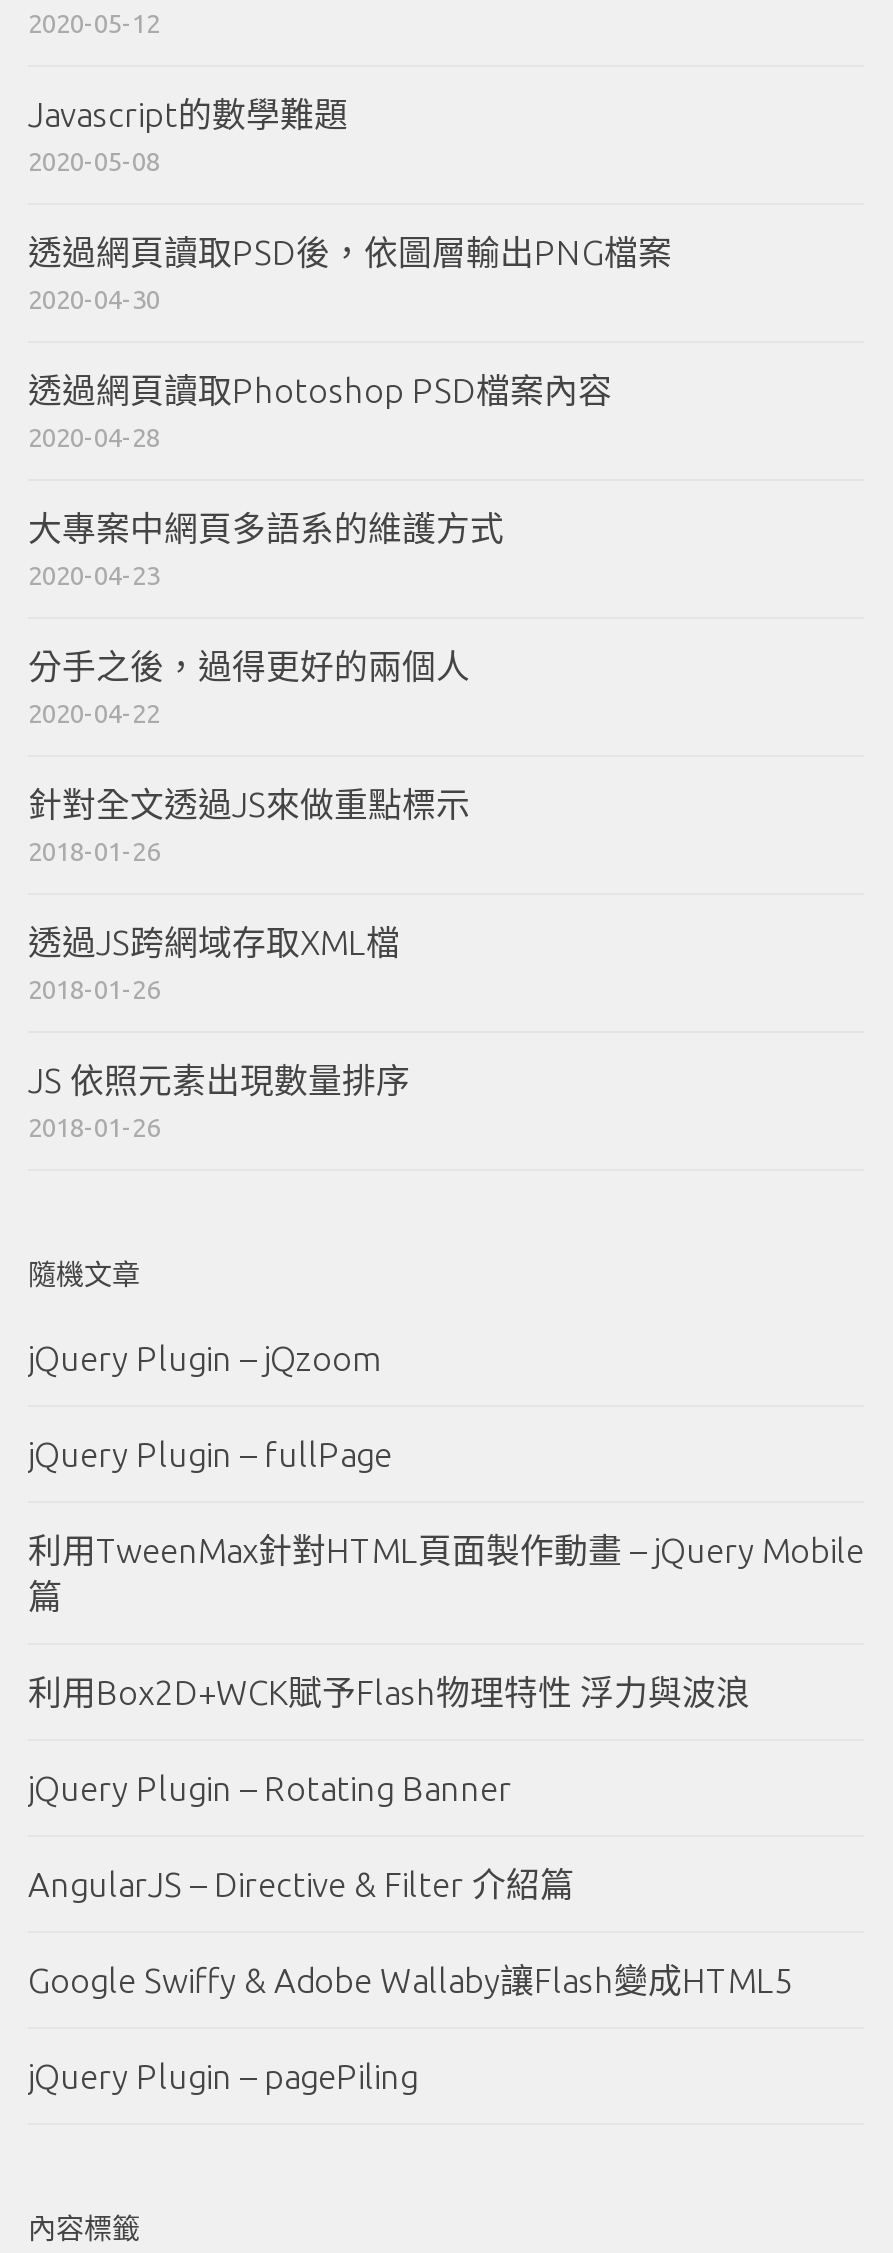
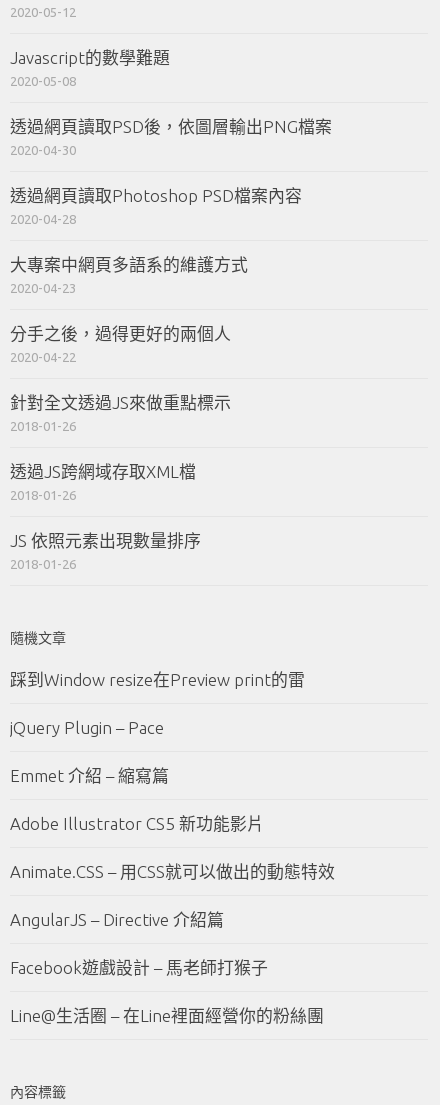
- jQuery Plugin – jQzoom
+ 踩到Window resize在Preview print的雷

- jQuery Plugin – fullPage
+ jQuery Plugin – Pace

- 利用TweenMax針對HTML頁面製作動畫 – jQuery Mobile
- 篇
+ Emmet 介紹 – 縮寫篇

- 利用Box2D+WCK賦予Flash物理特性 浮力與波浪
+ Adobe Illustrator CS5 新功能影片

- jQuery Plugin – Rotating Banner
+ Animate.CSS – 用CSS就可以做出的動態特效

- AngularJS – Directive & Filter 介紹篇
+ AngularJS – Directive 介紹篇

- Google Swiffy & Adobe Wallaby讓Flash變成HTML5
+ Facebook遊戲設計 – 馬老師打猴子

- jQuery Plugin – pagePiling
+ Line@生活圈 – 在Line裡面經營你的粉絲團
